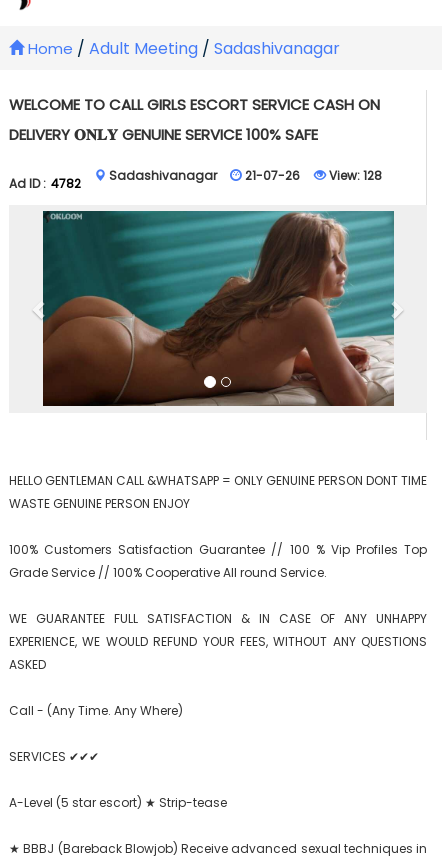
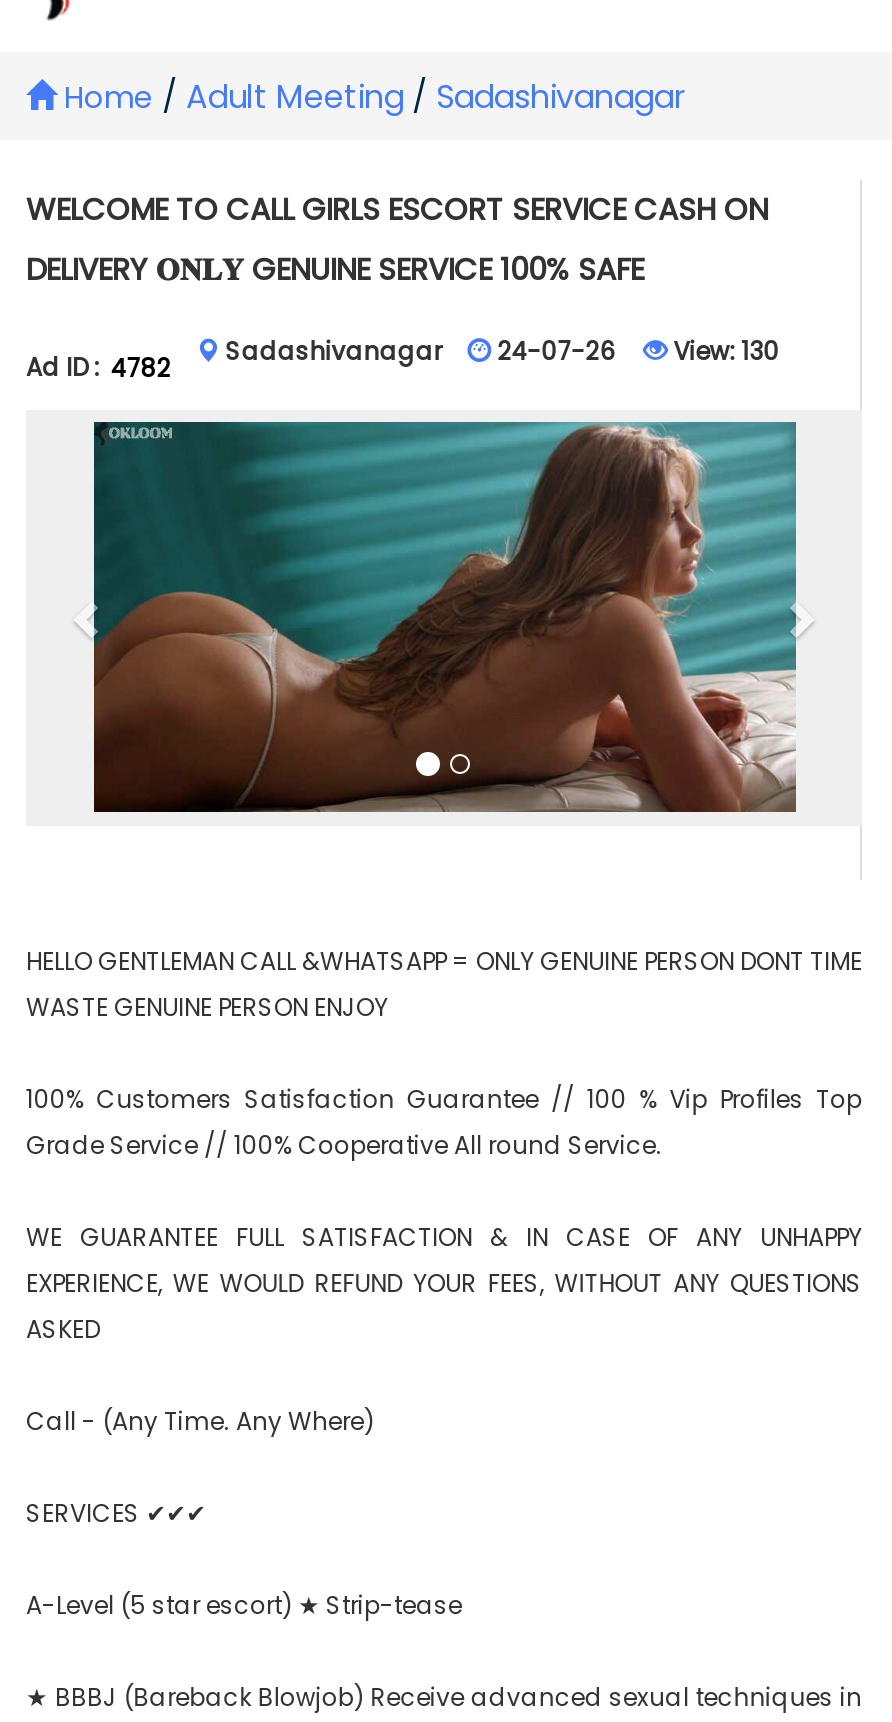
- 21-07-26
+ 24-07-26

- View: 128
+ View: 130
